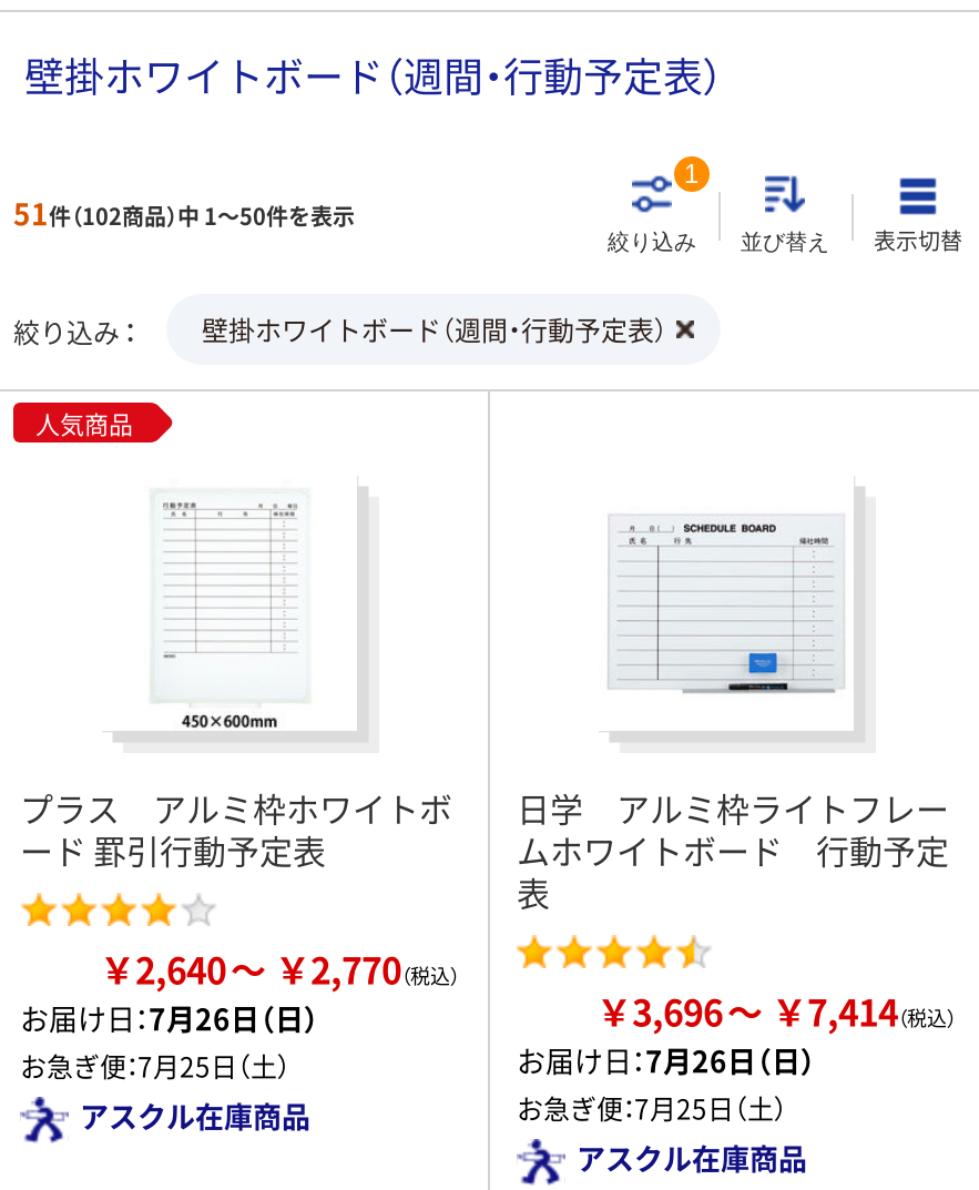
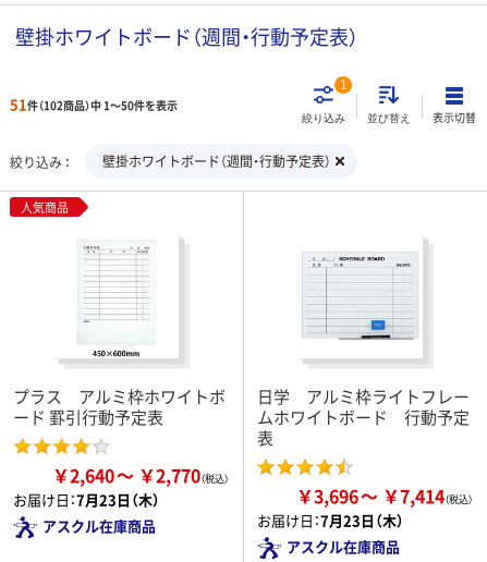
- お届け日：7月26日（日）
- お急ぎ便：7月25日（土）
+ お届け日：7月23日（木）

- お届け日：7月26日（日）
- お急ぎ便：7月25日（土）
+ お届け日：7月23日（木）
